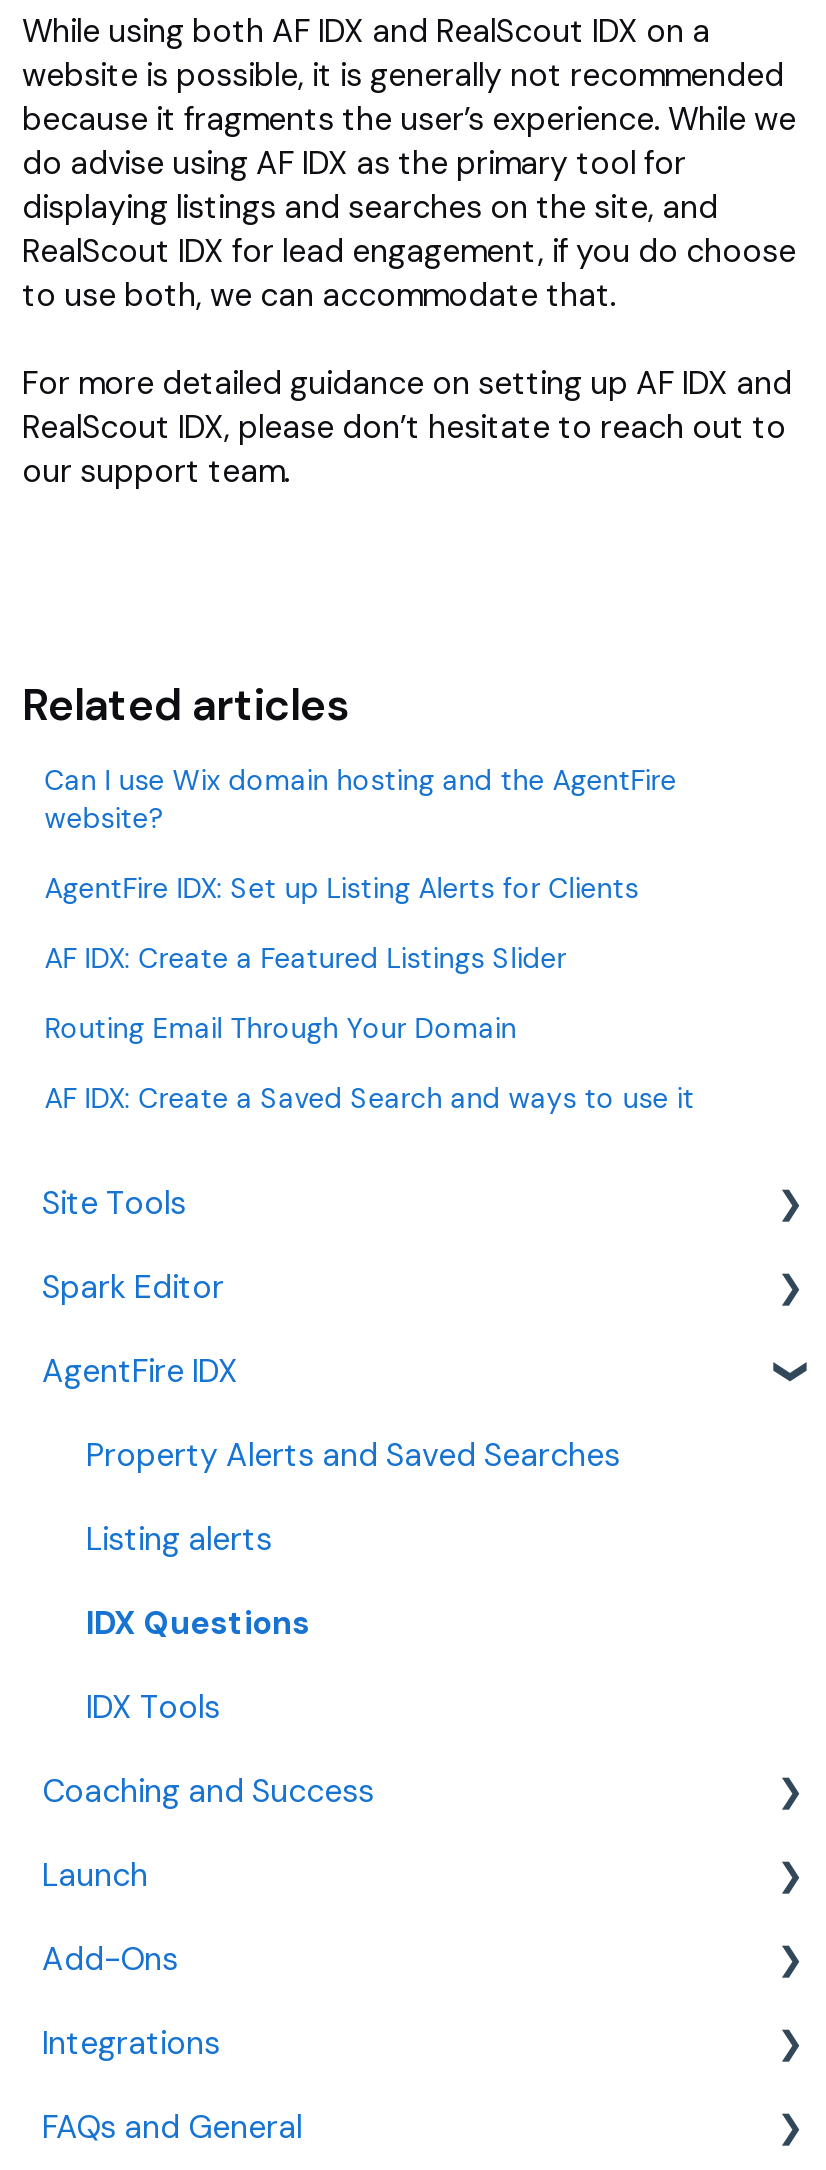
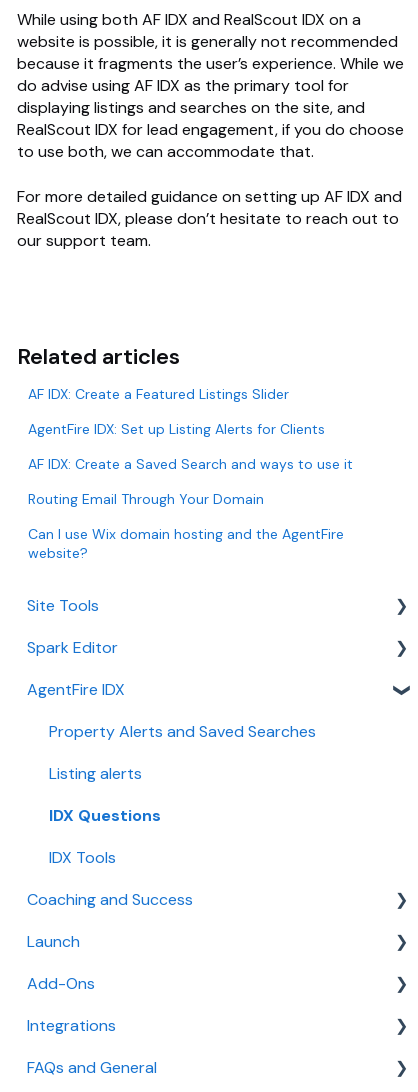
moved down: Can I use Wix domain hosting and the AgentFire | website?

moved up: AF IDX: Create a Featured Listings Slider | AgentFire IDX: Set up Listing Alerts for Clients | AF IDX: Create a Saved Search and ways to use it | Routing Email Through Your Domain
